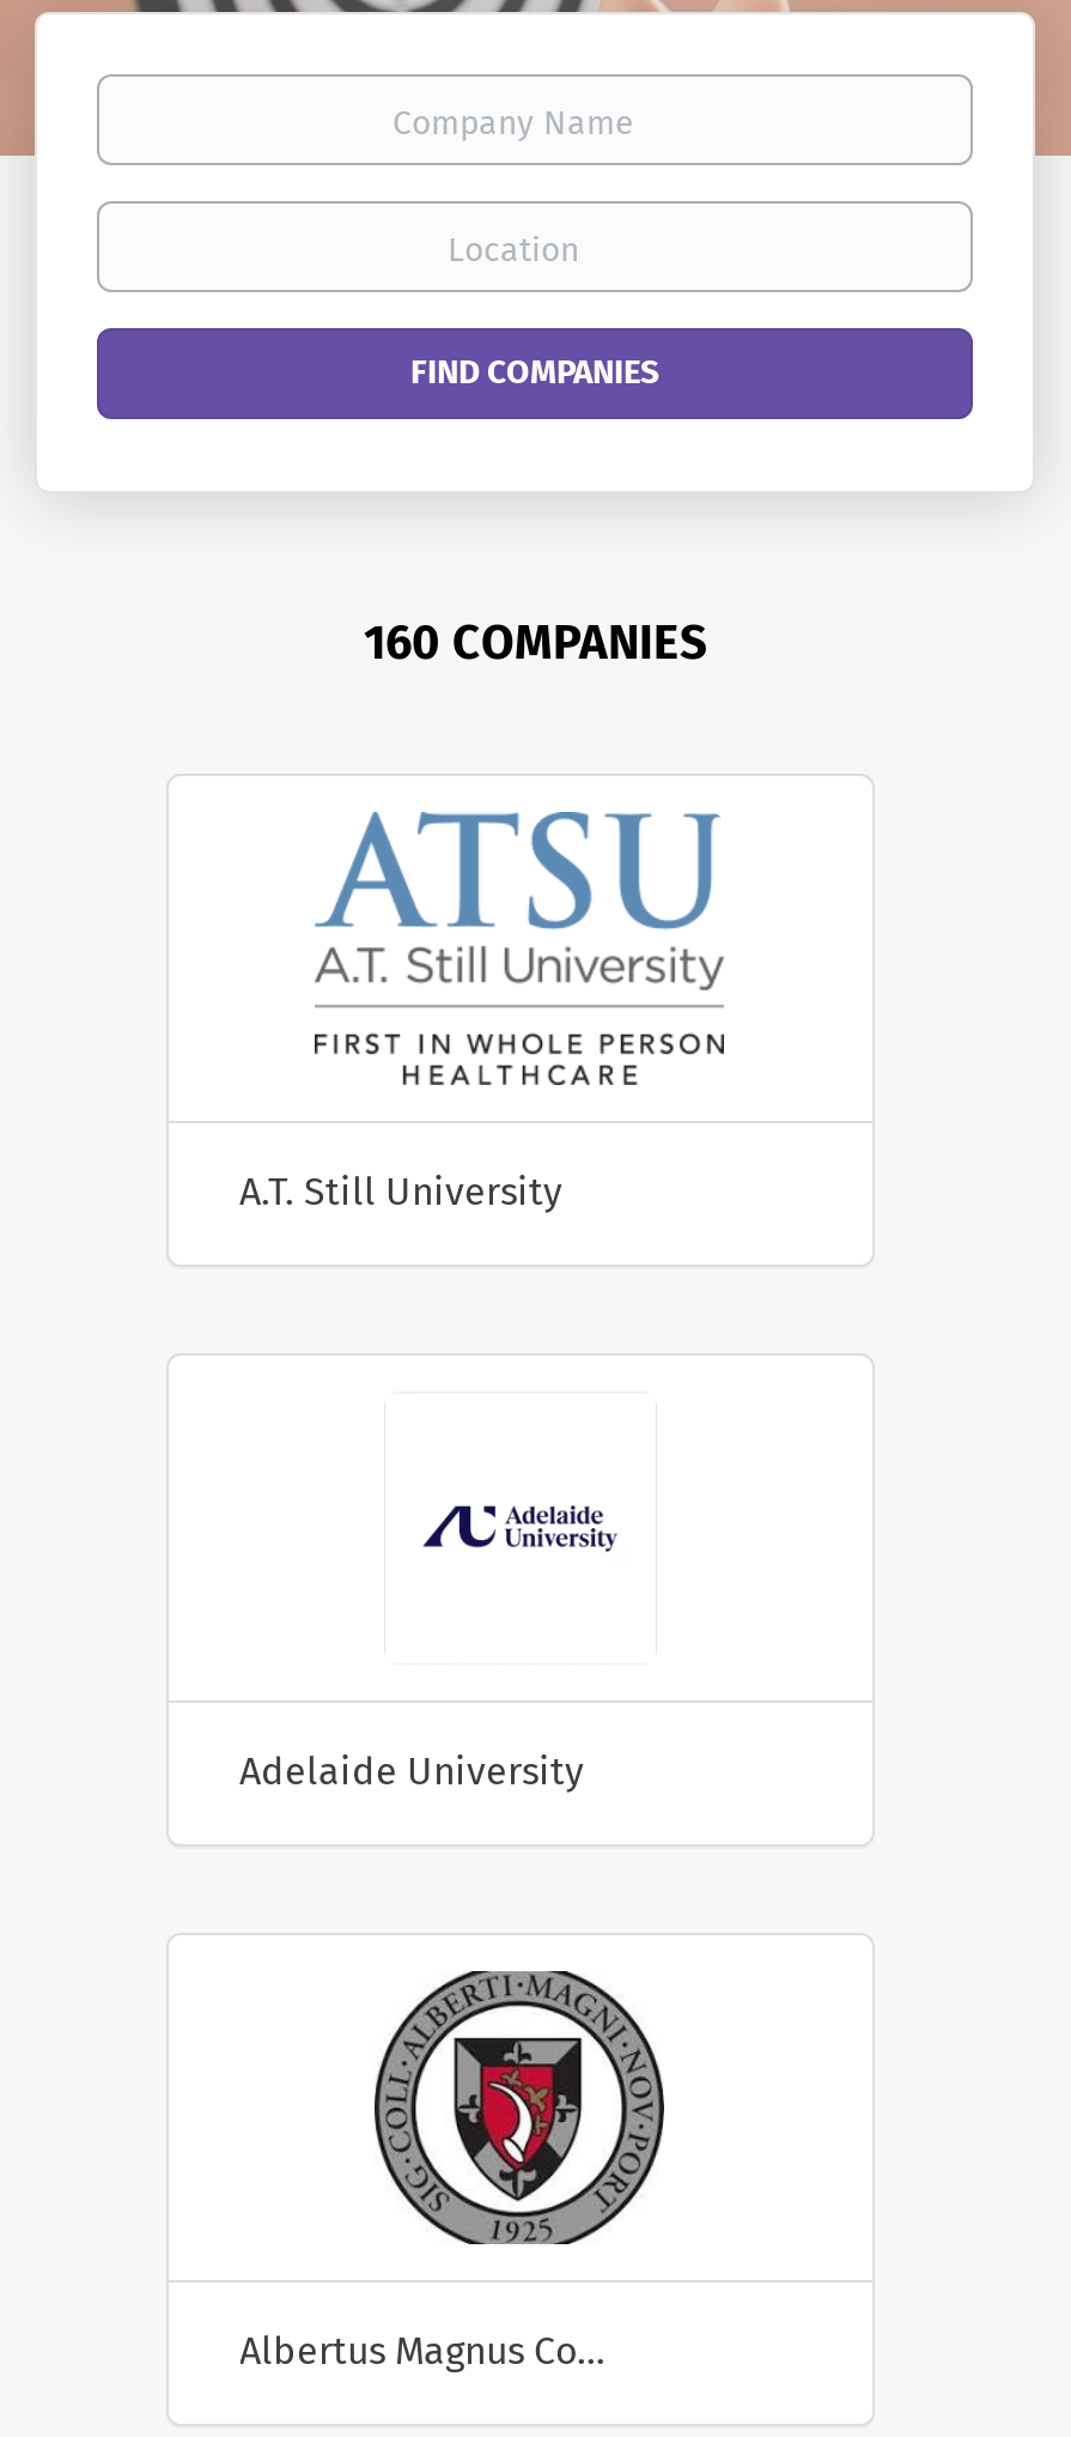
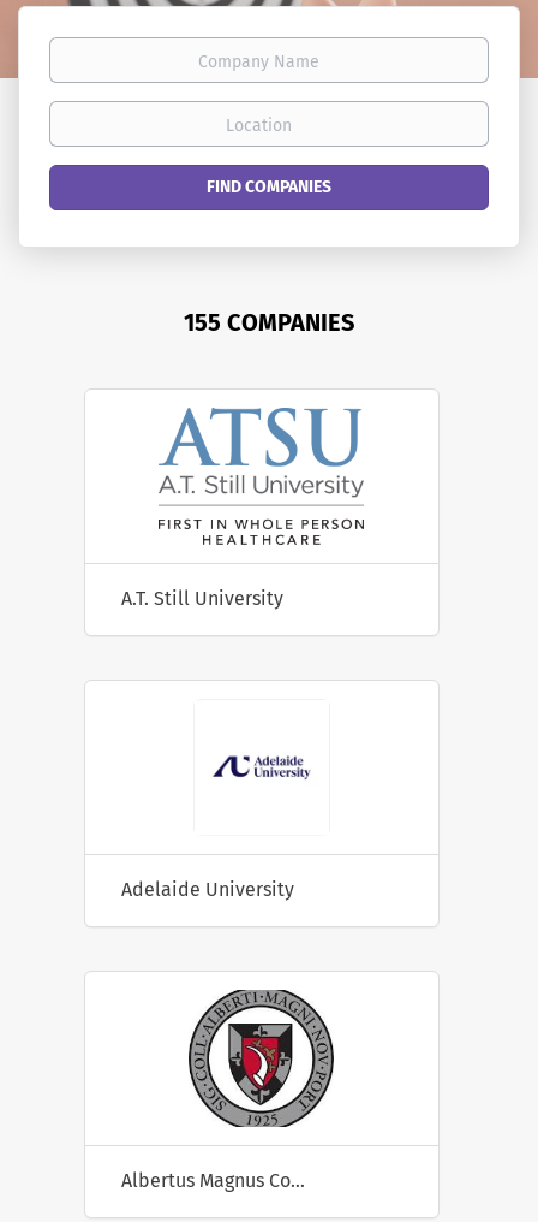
- 160 COMPANIES
+ 155 COMPANIES
